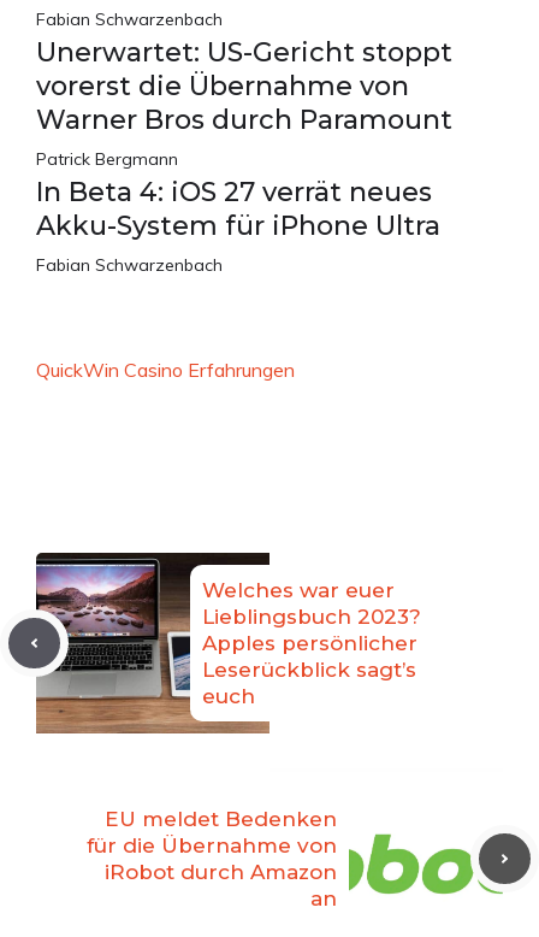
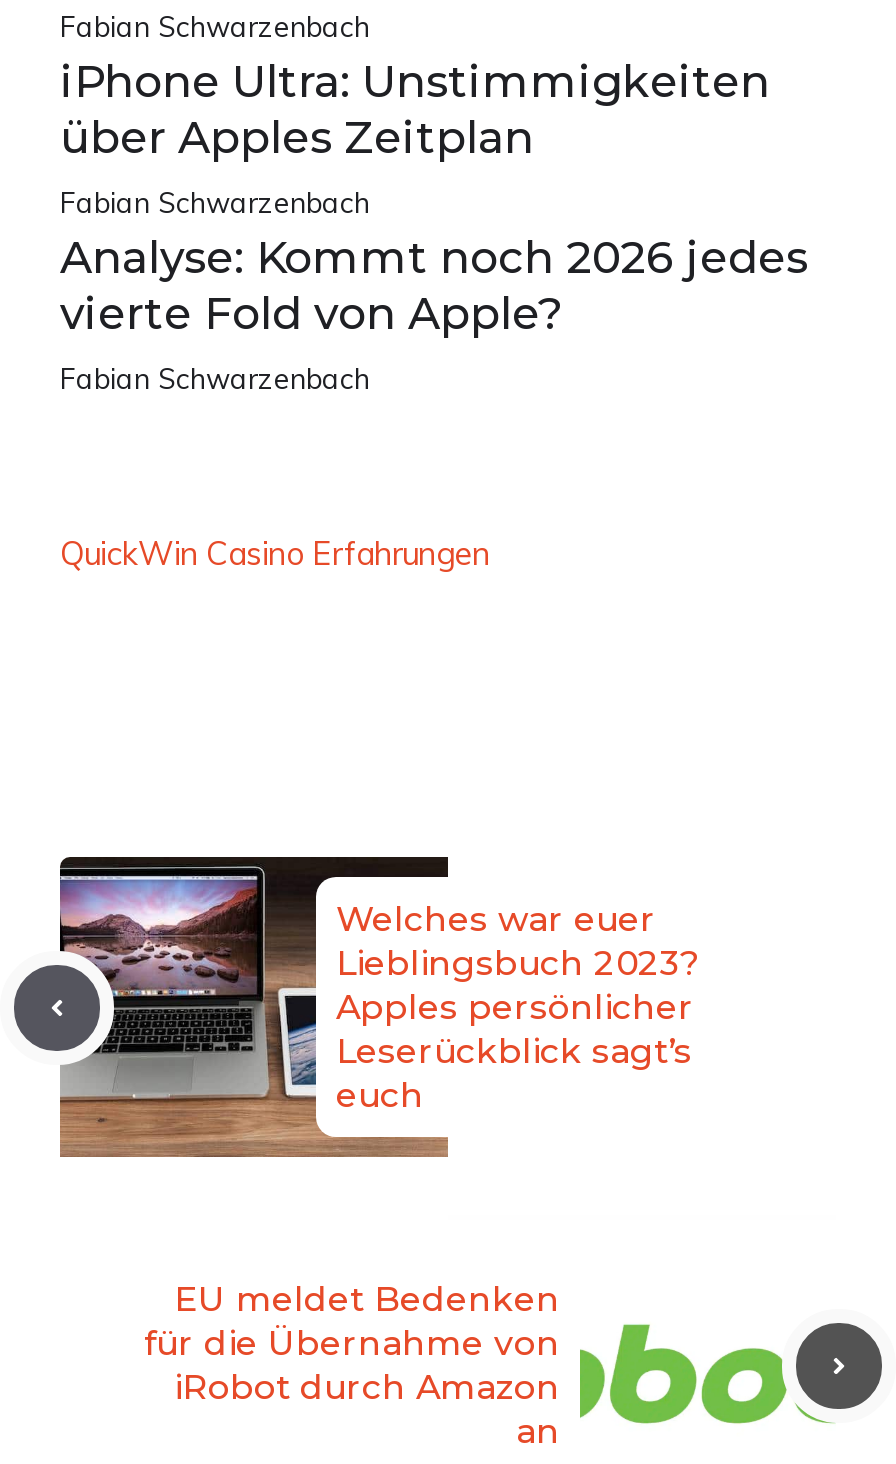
- Unerwartet: US-Gericht stoppt
- vorerst die Übernahme von
- Warner Bros durch Paramount
- Patrick Bergmann
- In Beta 4: iOS 27 verrät neues
- Akku-System für iPhone Ultra
+ iPhone Ultra: Unstimmigkeiten
+ über Apples Zeitplan
+ Fabian Schwarzenbach
+ Analyse: Kommt noch 2026 jedes
+ vierte Fold von Apple?
